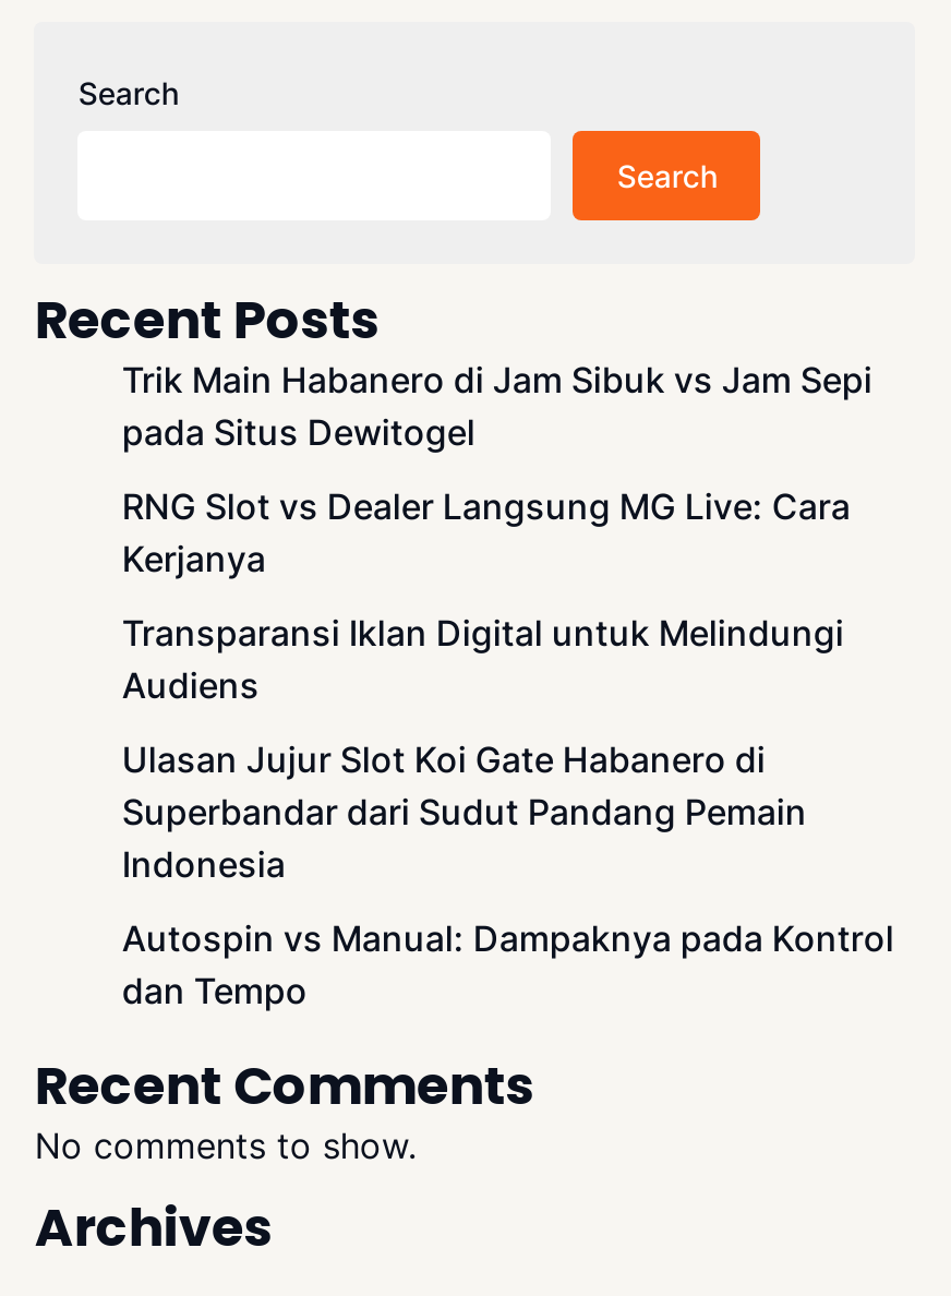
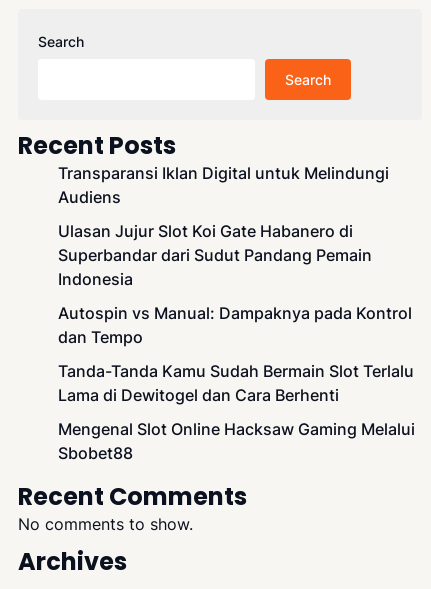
- Trik Main Habanero di Jam Sibuk vs Jam Sepi
- pada Situs Dewitogel
- RNG Slot vs Dealer Langsung MG Live: Cara
- Kerjanya

moved up: Transparansi Iklan Digital untuk Melindungi | Audiens | Ulasan Jujur Slot Koi Gate Habanero di | Superbandar dari Sudut Pandang Pemain | Indonesia | Autospin vs Manual: Dampaknya pada Kontrol | dan Tempo

+ Tanda-Tanda Kamu Sudah Bermain Slot Terlalu
+ Lama di Dewitogel dan Cara Berhenti
+ Mengenal Slot Online Hacksaw Gaming Melalui
+ Sbobet88
